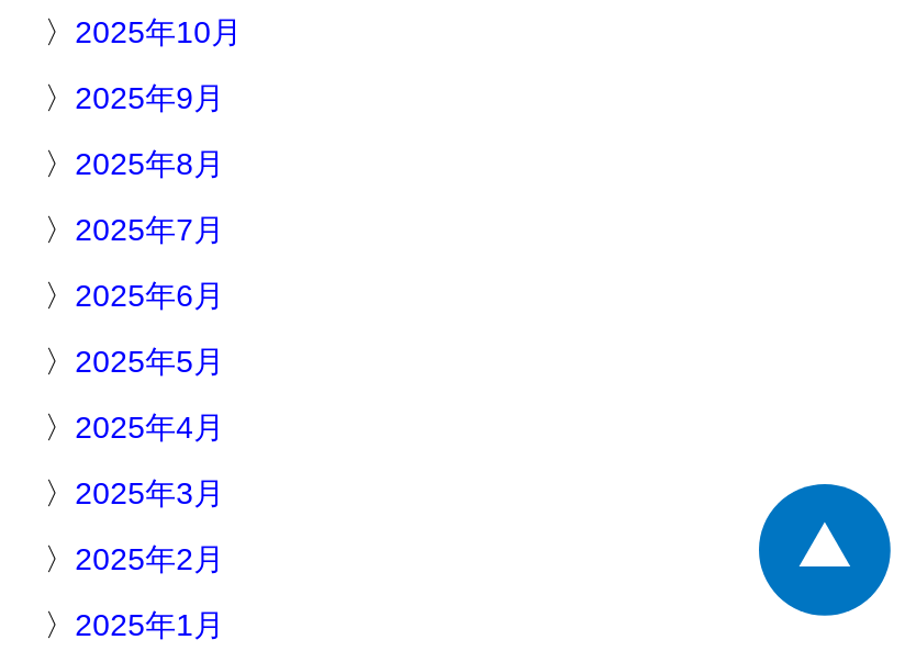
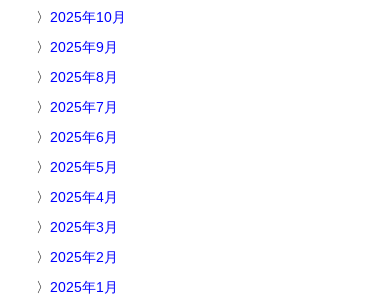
- [image]
